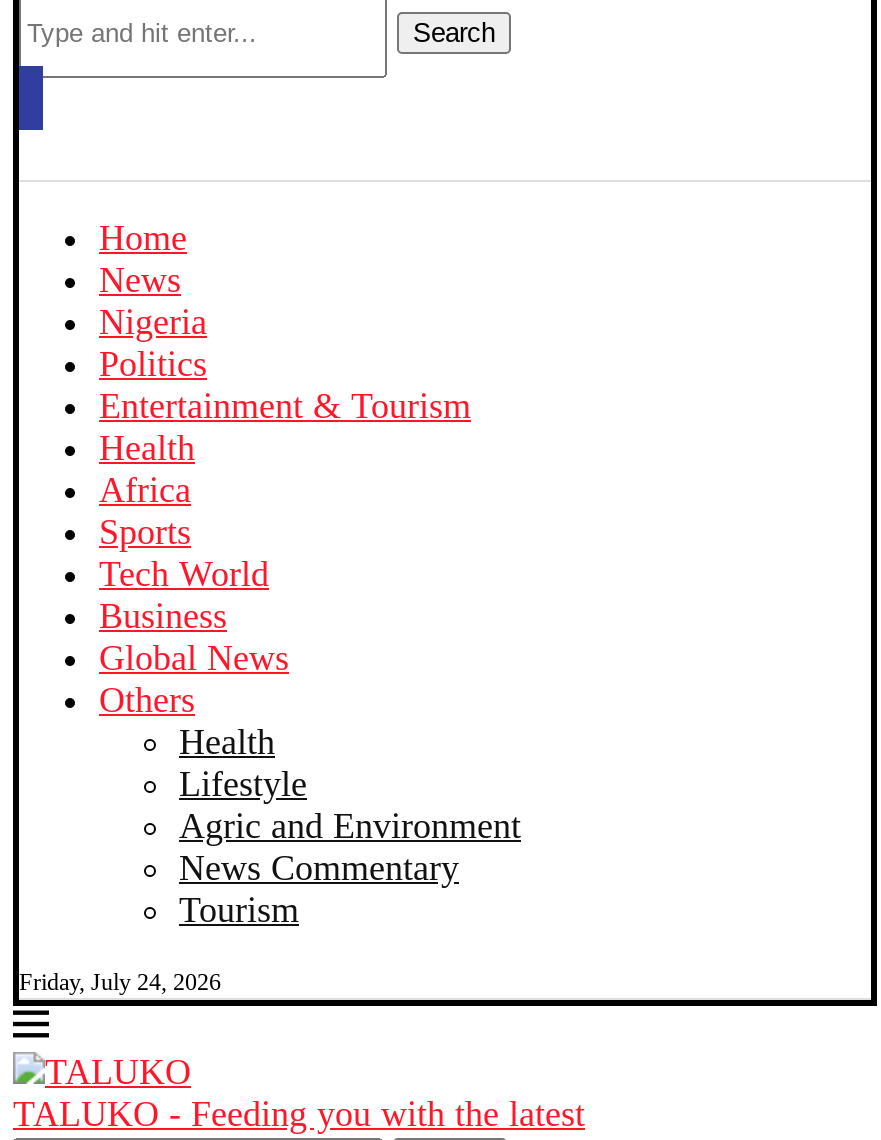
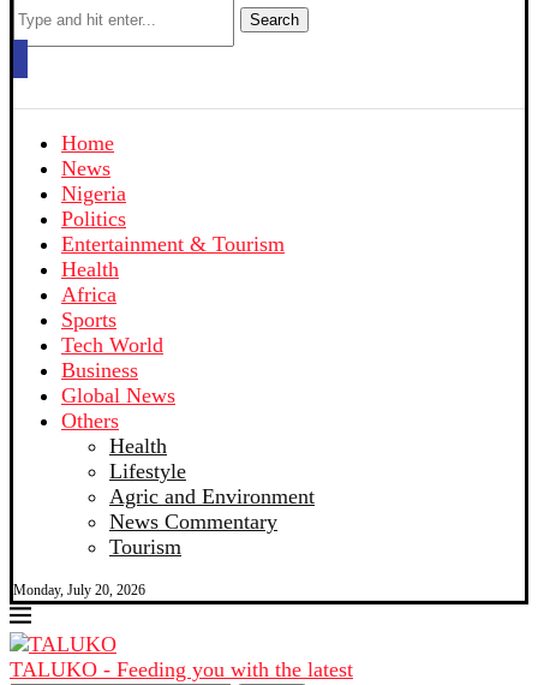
- Friday, July 24, 2026
+ Monday, July 20, 2026
